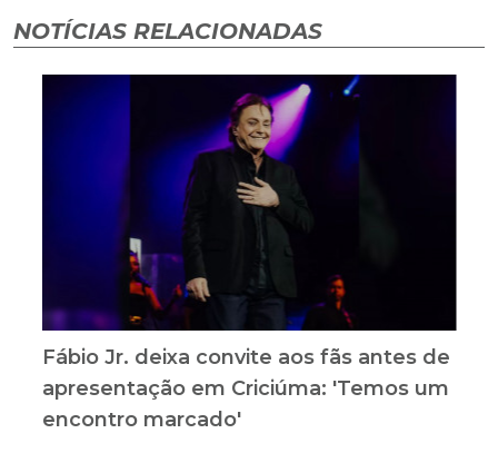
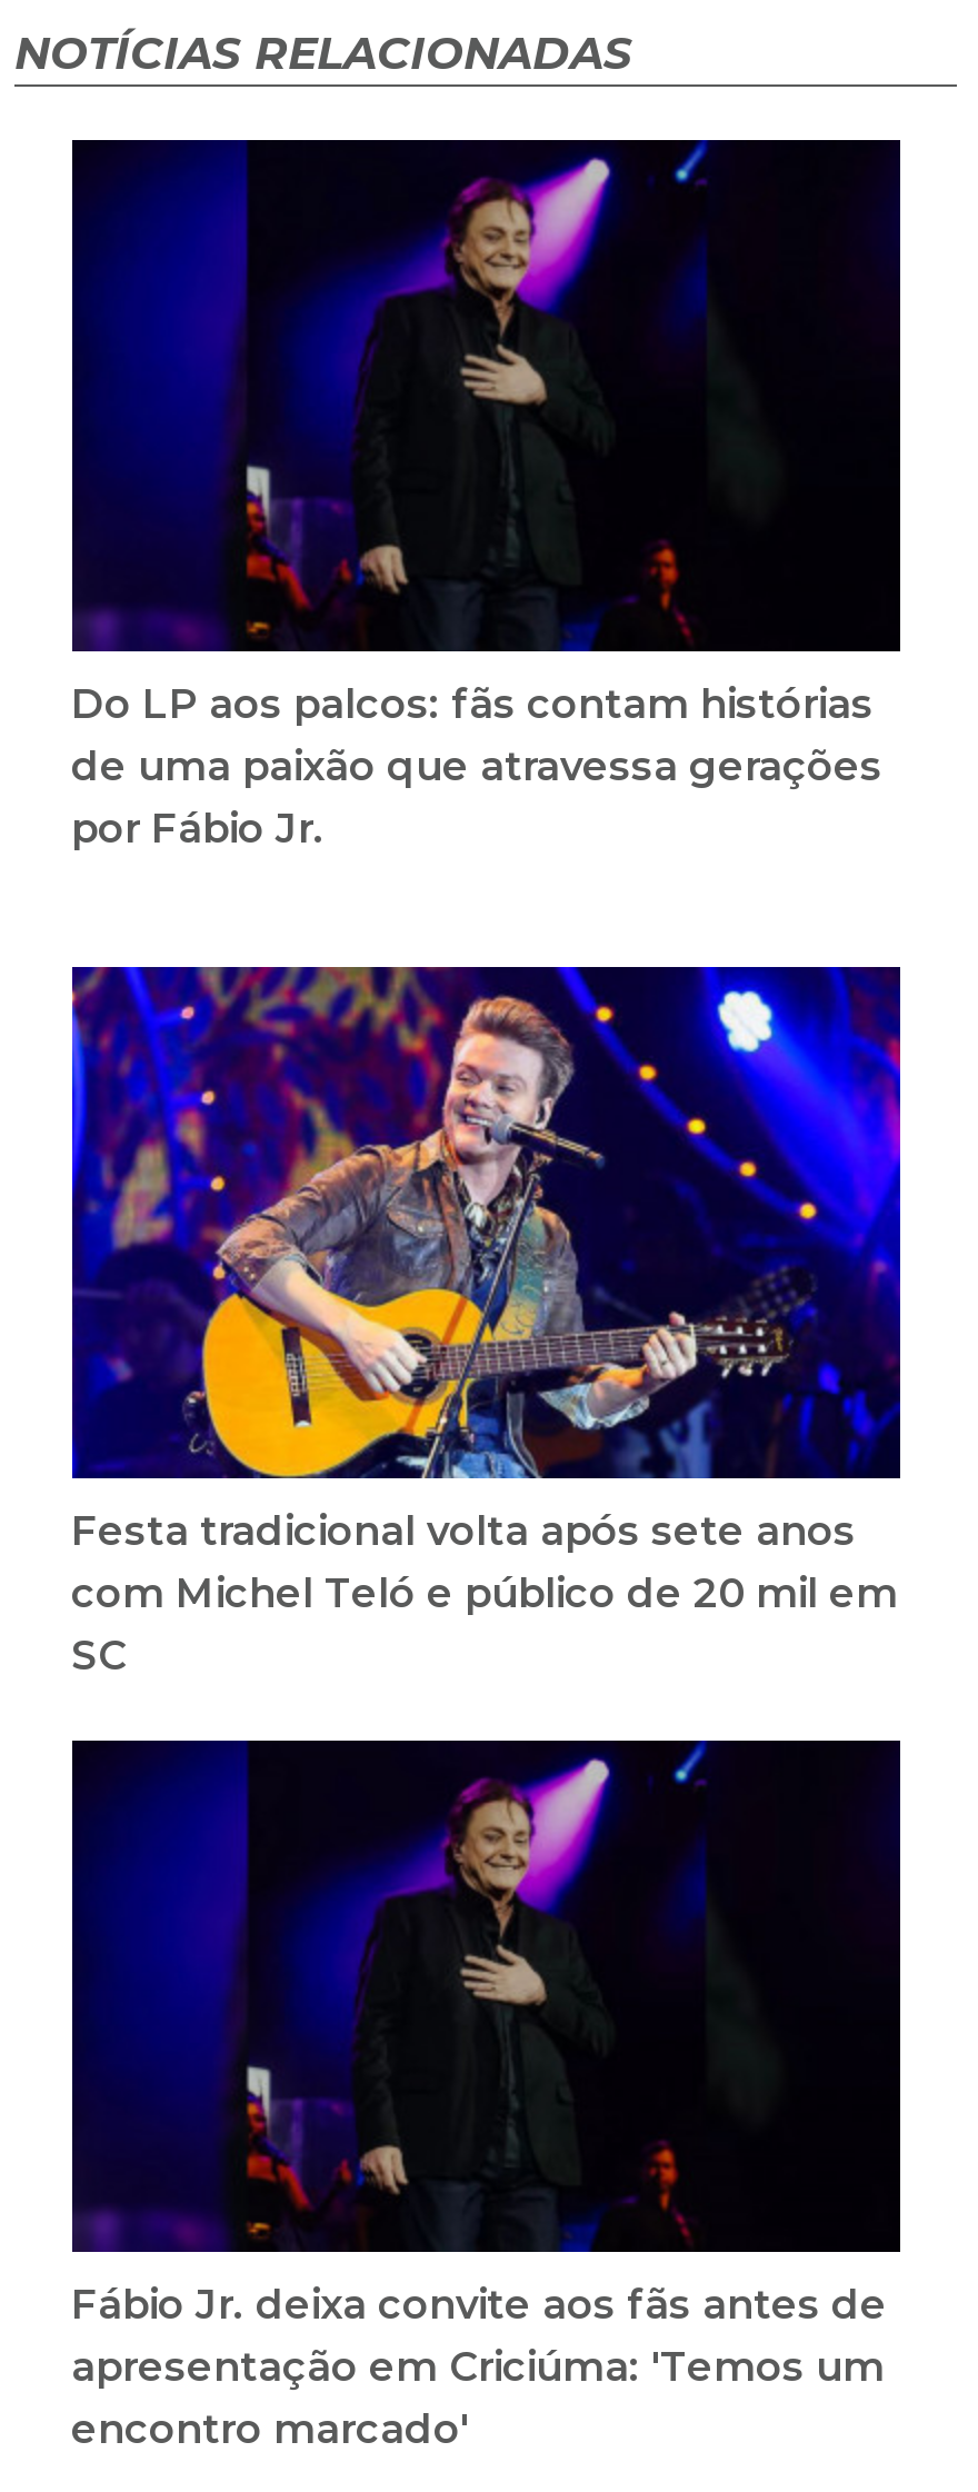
+ [image]
+ Festa tradicional volta após sete anos
+ com Michel Teló e público de 20 mil em
+ SC

+ Do LP aos palcos: fãs contam histórias
+ de uma paixão que atravessa gerações
+ por Fábio Jr.
